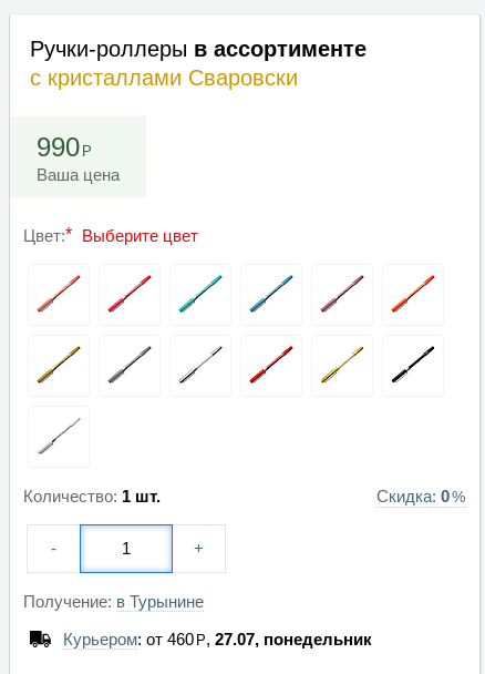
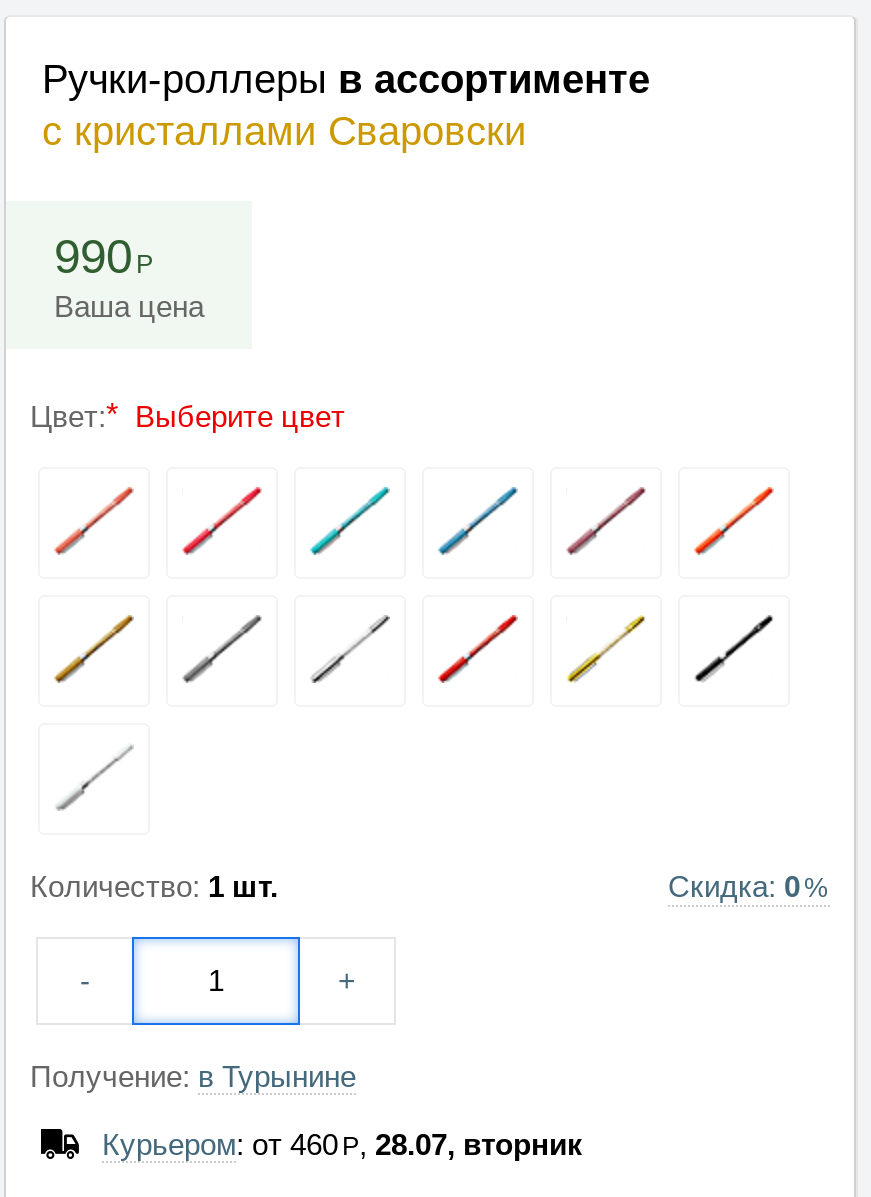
- Курьером: от 460 , 27.07, понедельник
+ Курьером: от 460 , 28.07, вторник
